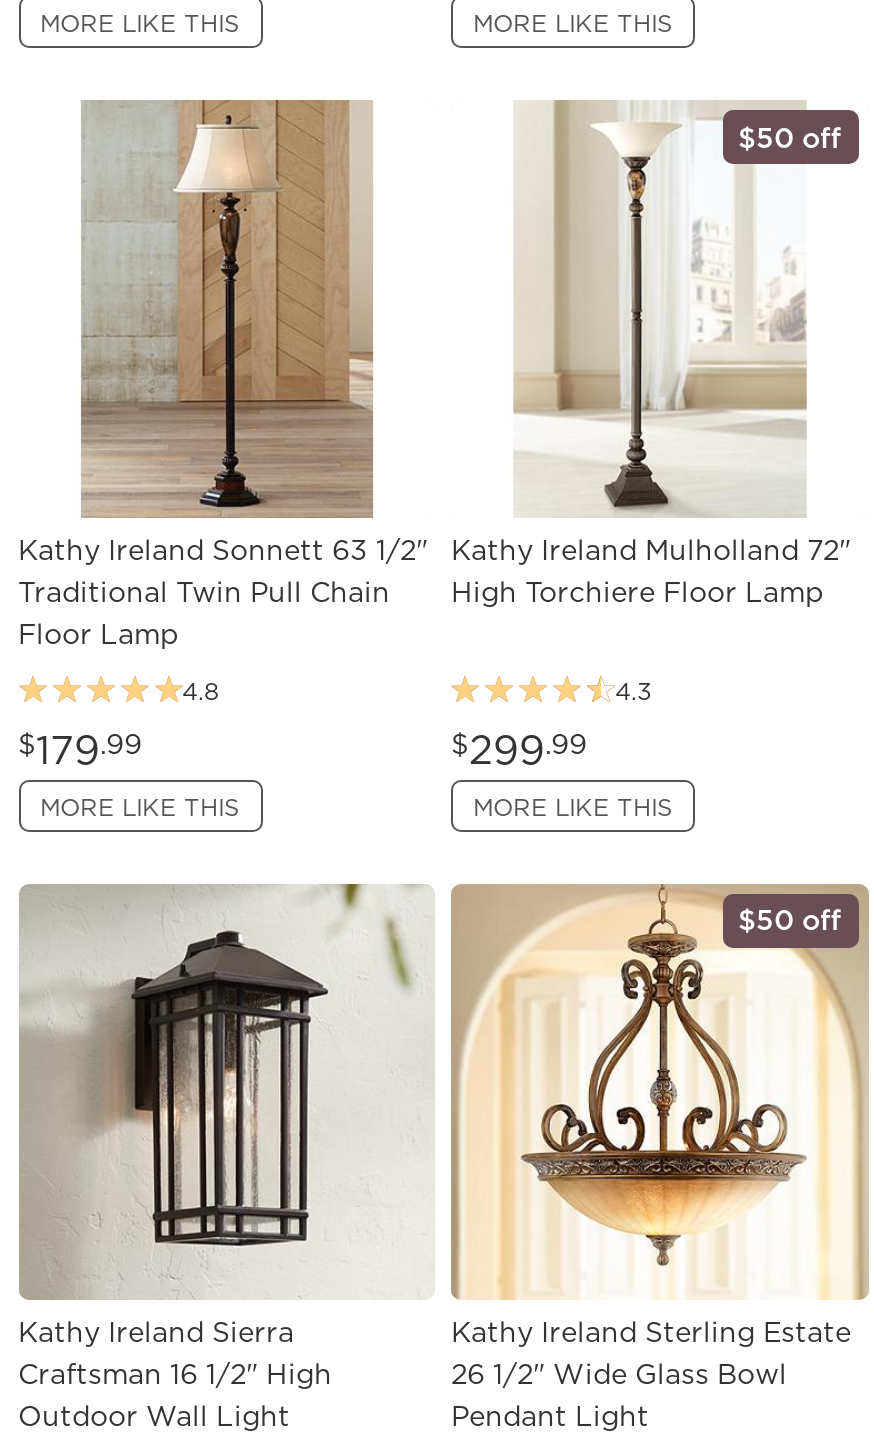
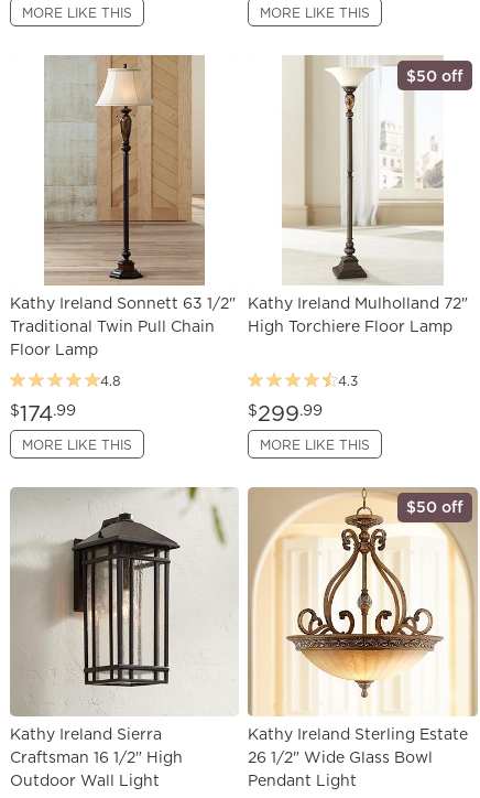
- $179.99
+ $174.99
